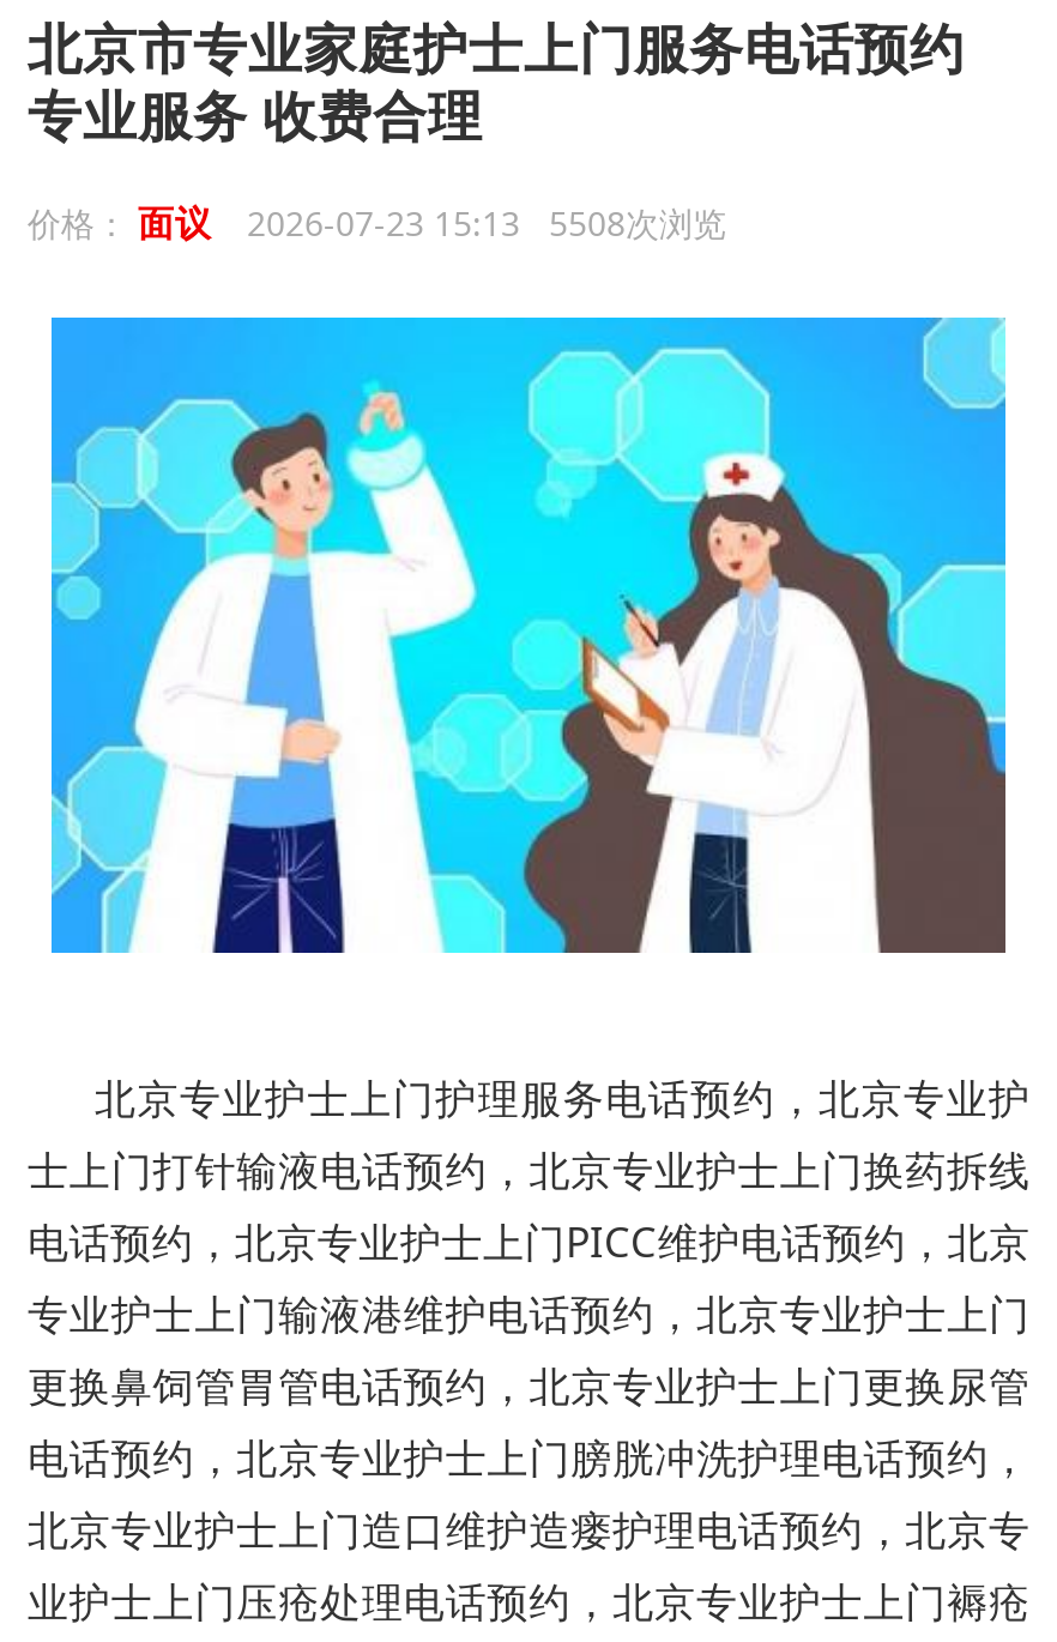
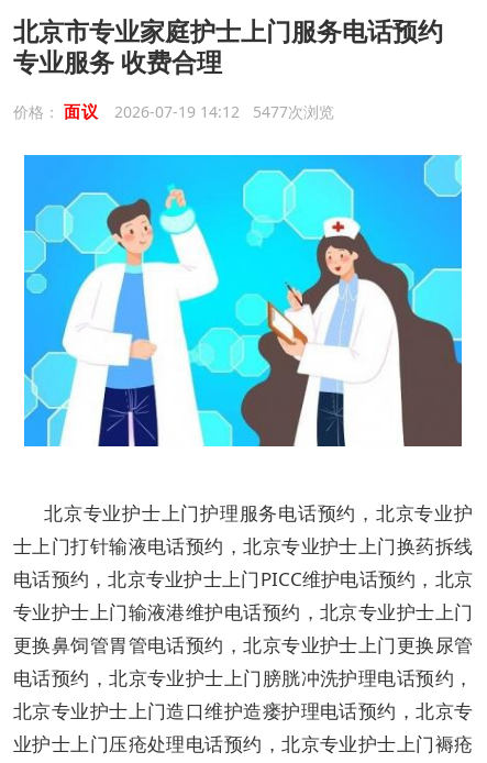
- 价格：面议 2026-07-23 15:13 5508次浏览
+ 价格：面议 2026-07-19 14:12 5477次浏览
